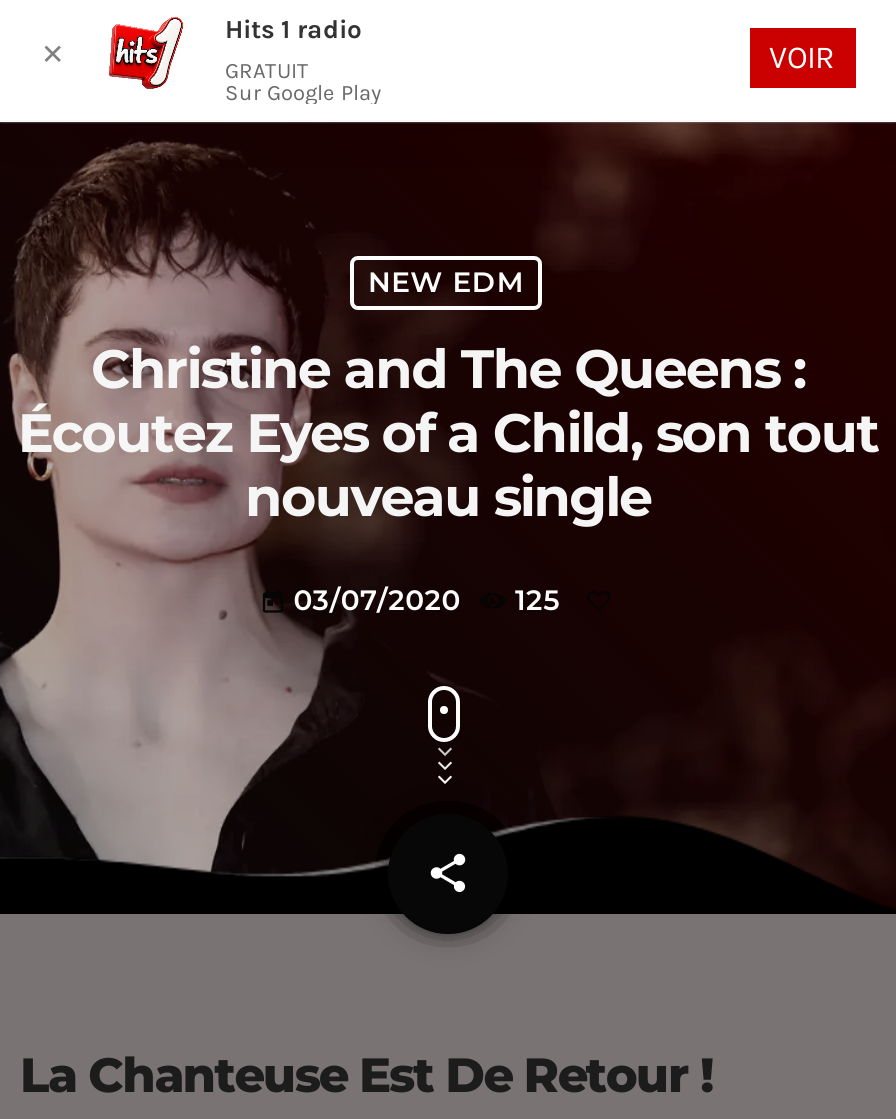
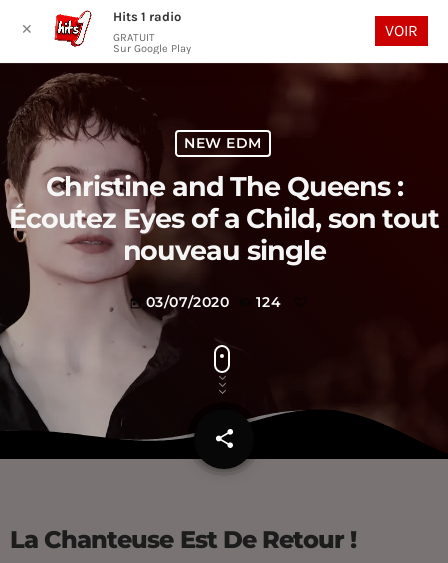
- 125
+ 124
